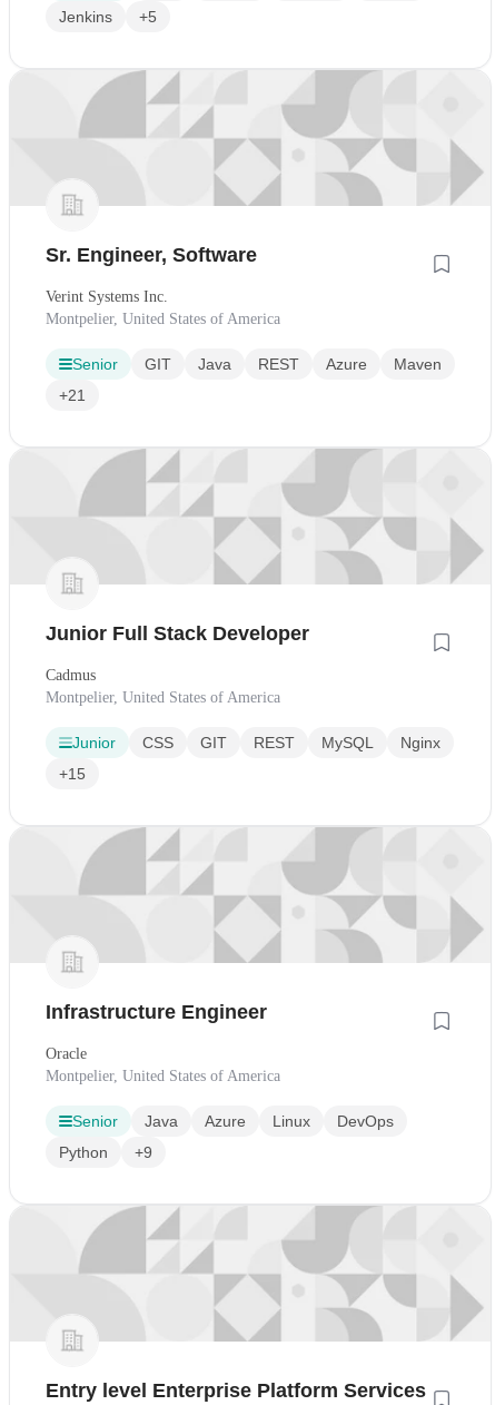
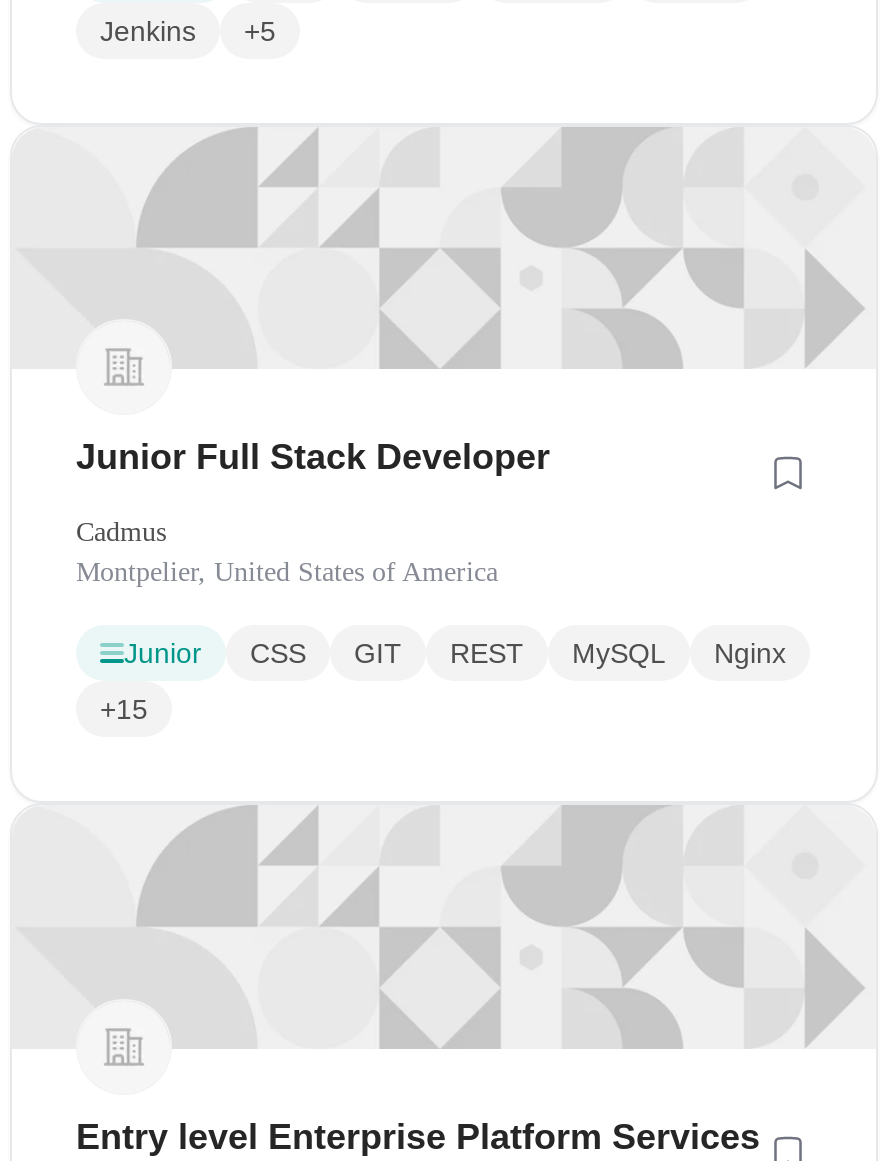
- Sr. Engineer, Software
- Verint Systems Inc.
- Montpelier, United States of America
- Senior
- GIT
- Java
- REST
- Azure
- Maven
- +21

- Infrastructure Engineer
- Oracle
- Montpelier, United States of America
- Senior
- Java
- Azure
- Linux
- DevOps
- Python
- +9
